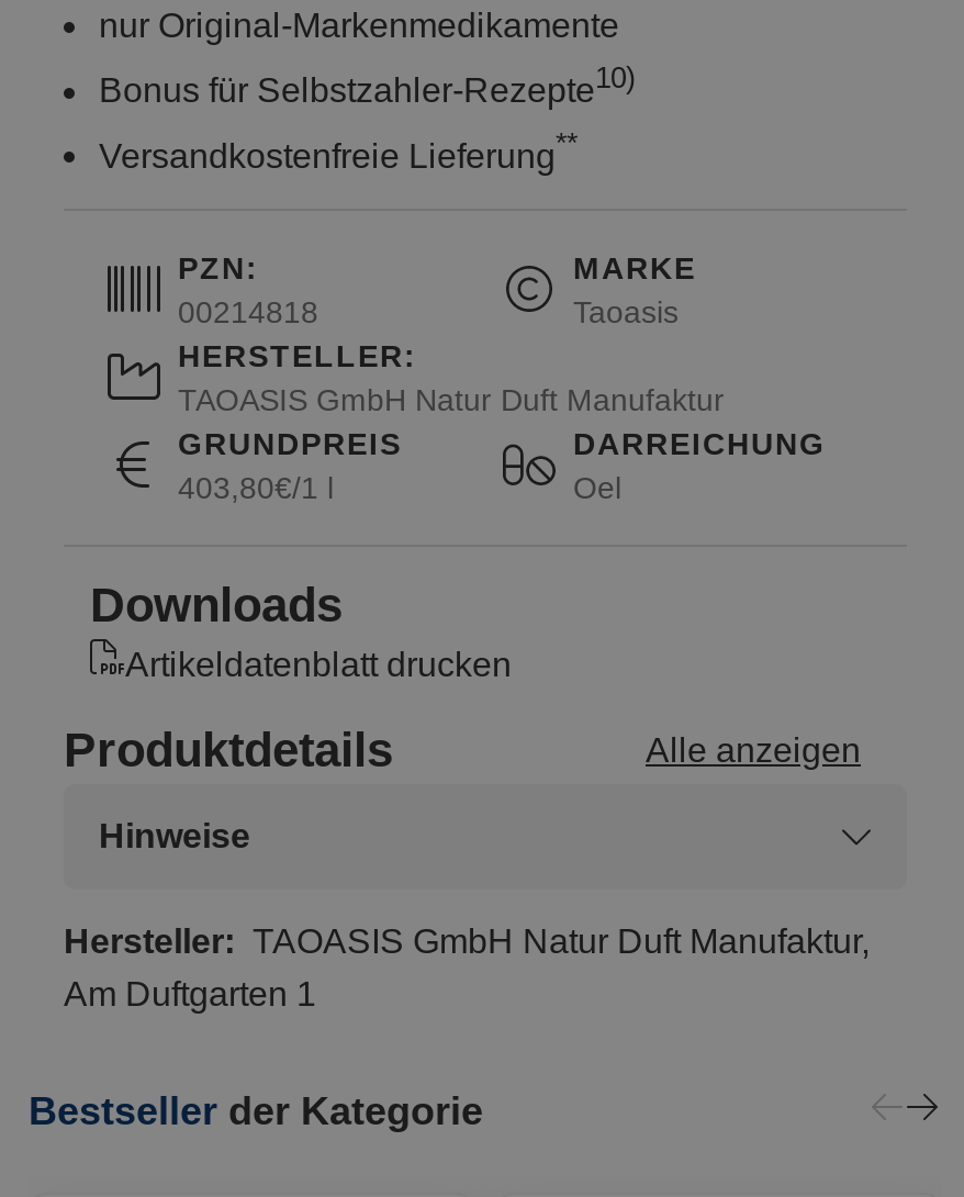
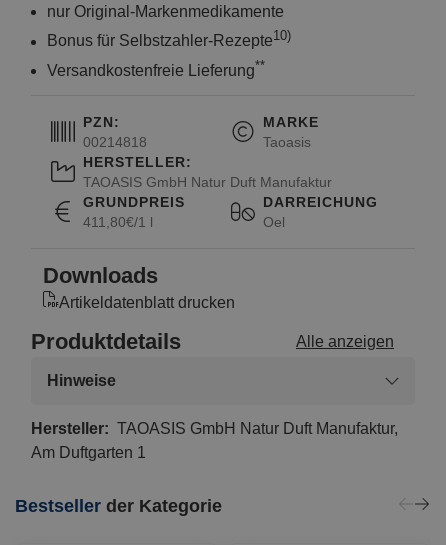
- 403,80€/1 l
+ 411,80€/1 l
